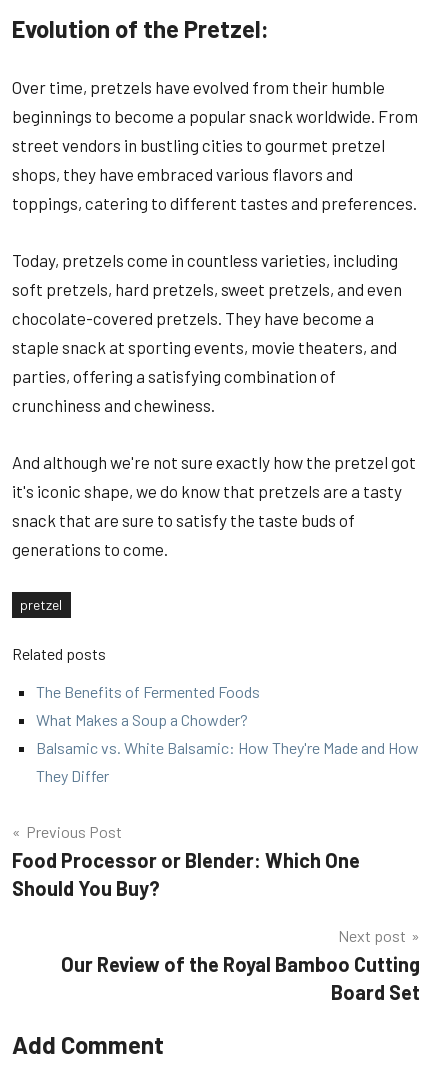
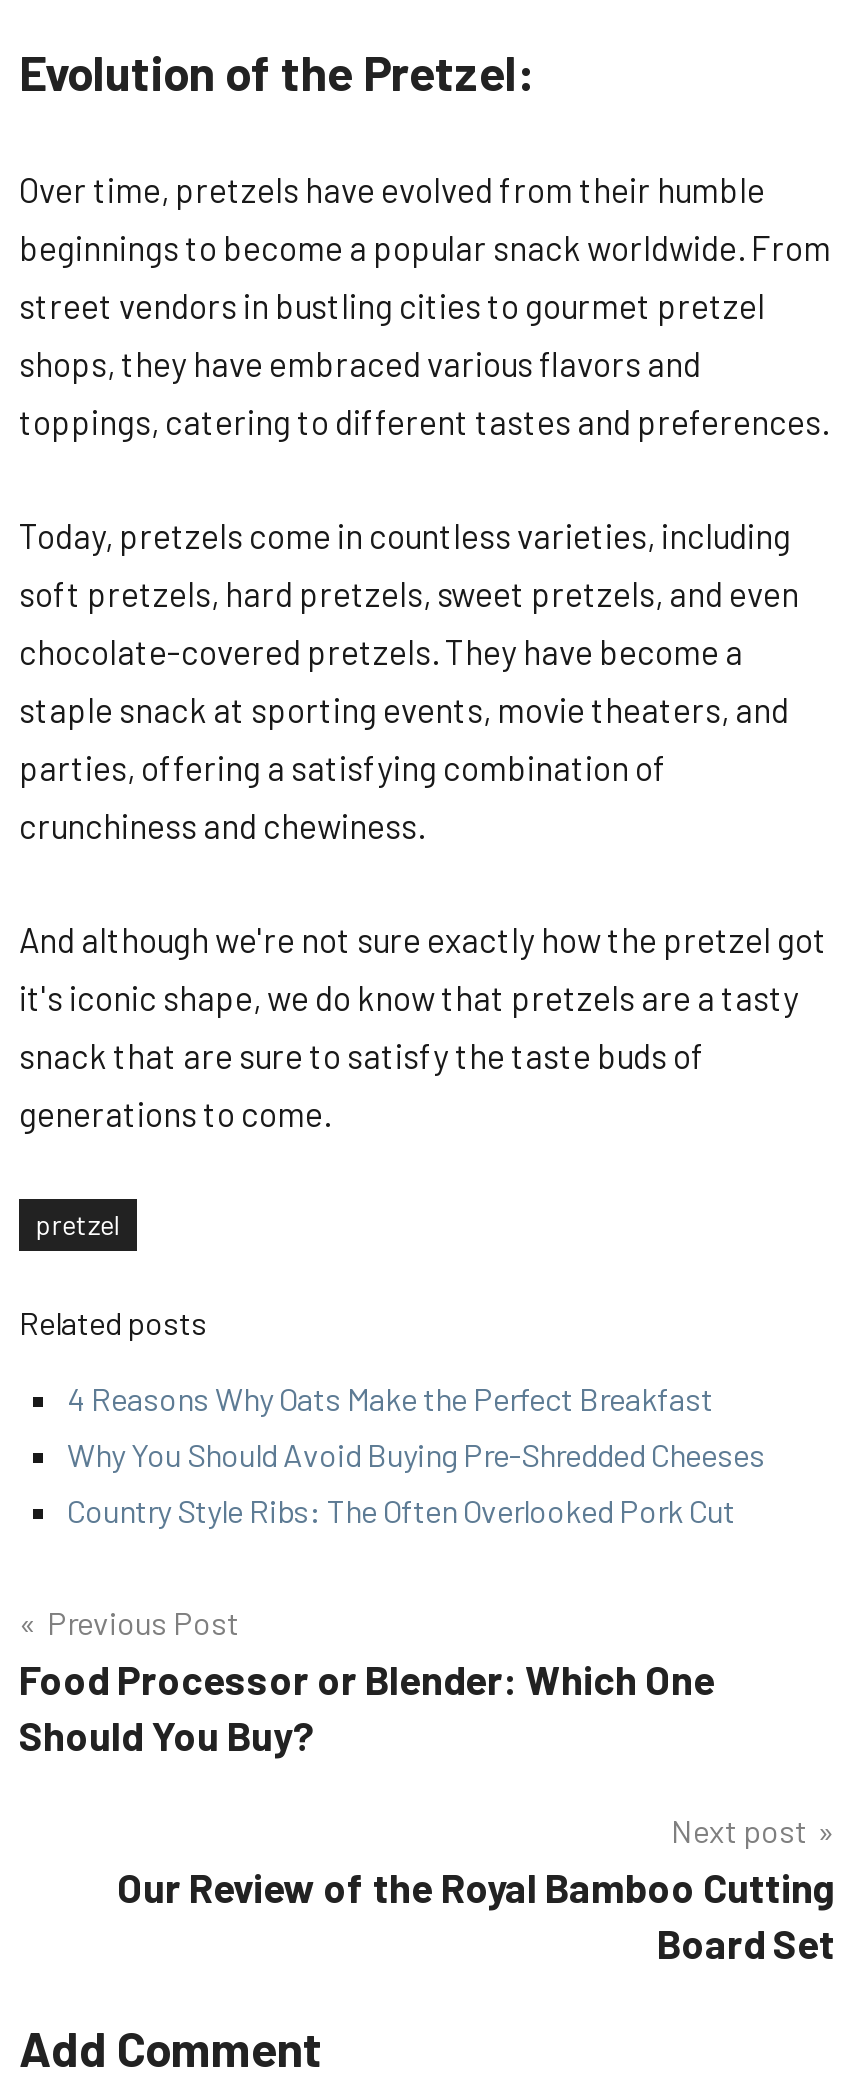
- The Benefits of Fermented Foods
- What Makes a Soup a Chowder?
- Balsamic vs. White Balsamic: How They're Made and How
- They Differ
+ 4 Reasons Why Oats Make the Perfect Breakfast
+ Why You Should Avoid Buying Pre-Shredded Cheeses
+ Country Style Ribs: The Often Overlooked Pork Cut
